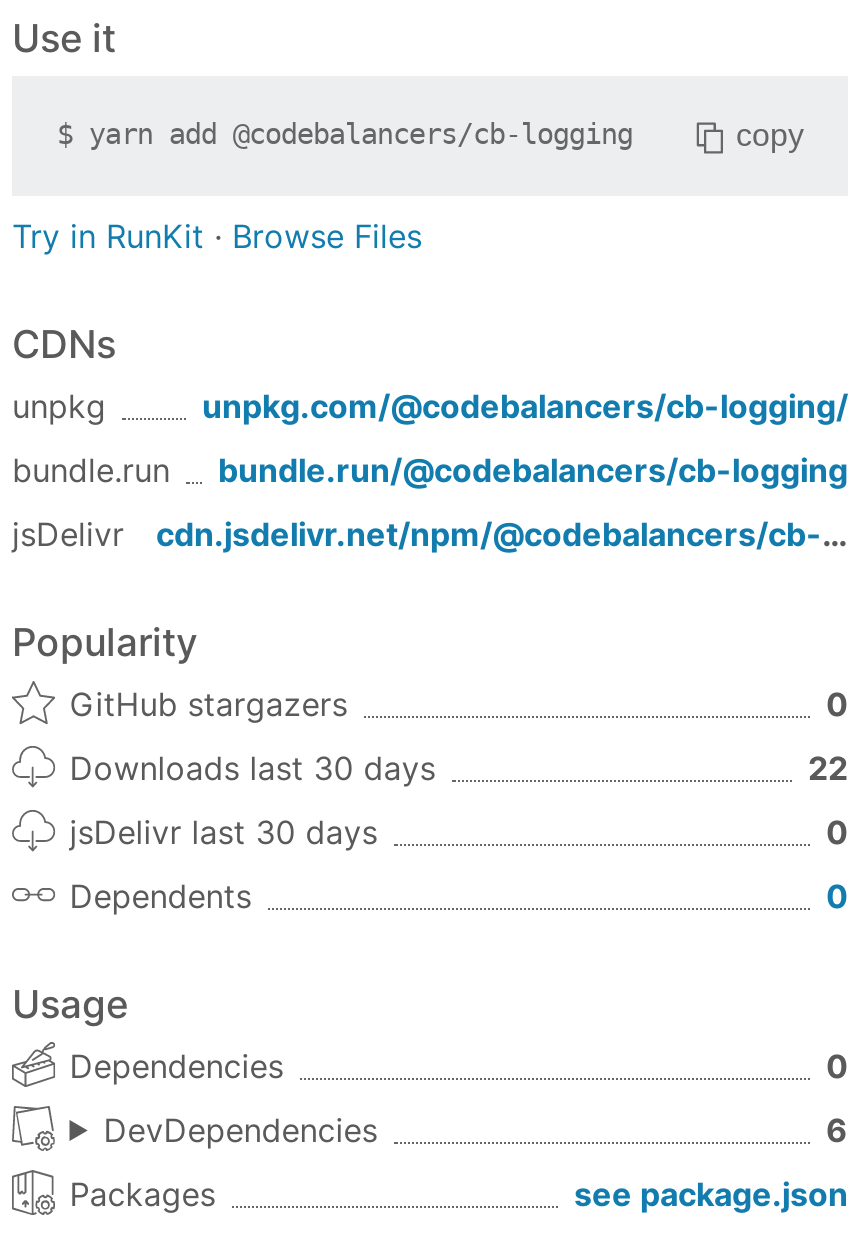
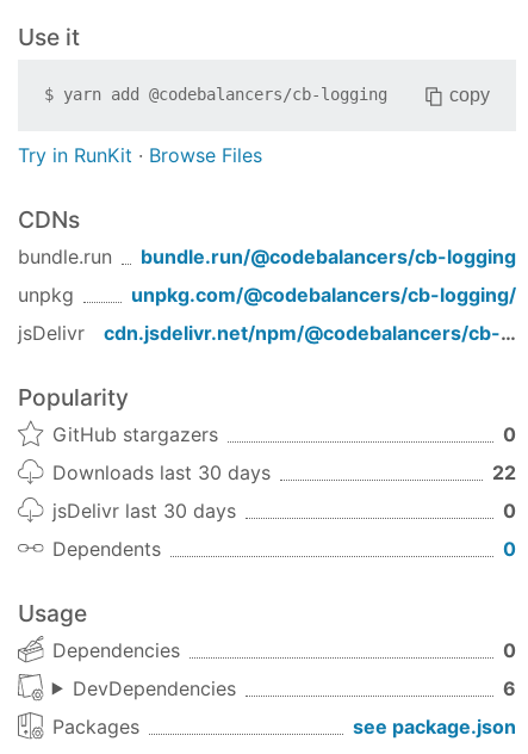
moved down: unpkg | unpkg.com/@codebalancers/cb-logging/

moved up: bundle.run | bundle.run/@codebalancers/cb-logging
